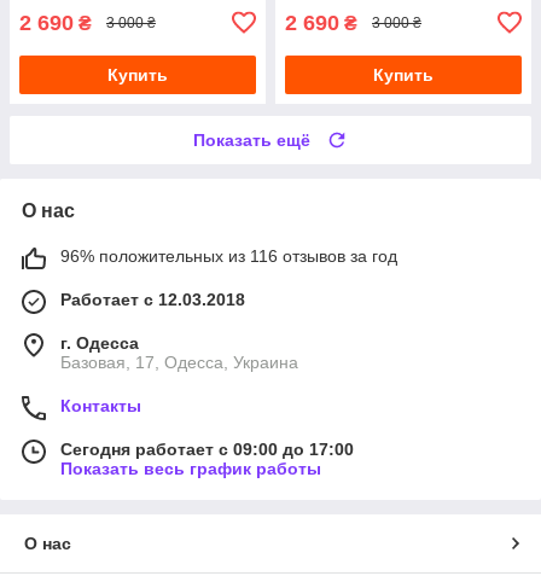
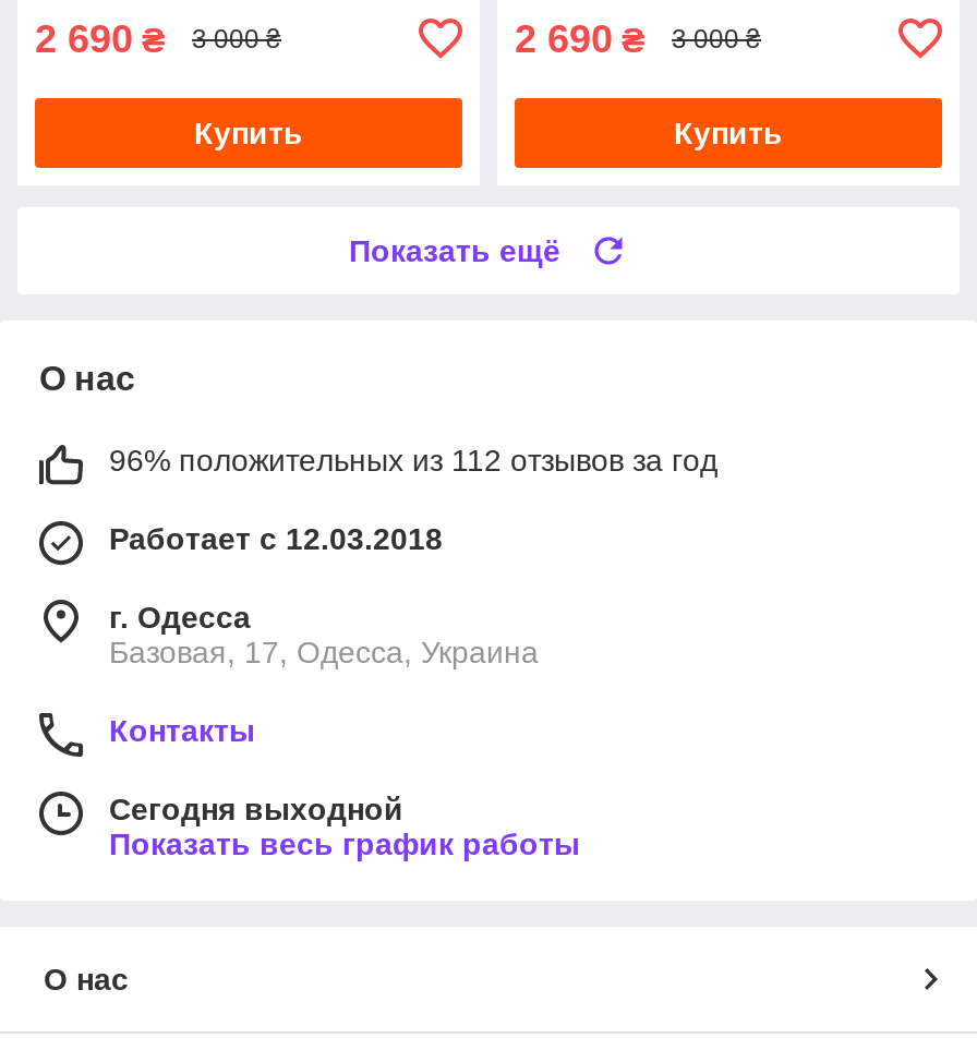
- 96% положительных из 116 отзывов за год
+ 96% положительных из 112 отзывов за год

- Сегодня работает с 09:00 до 17:00
+ Сегодня выходной
